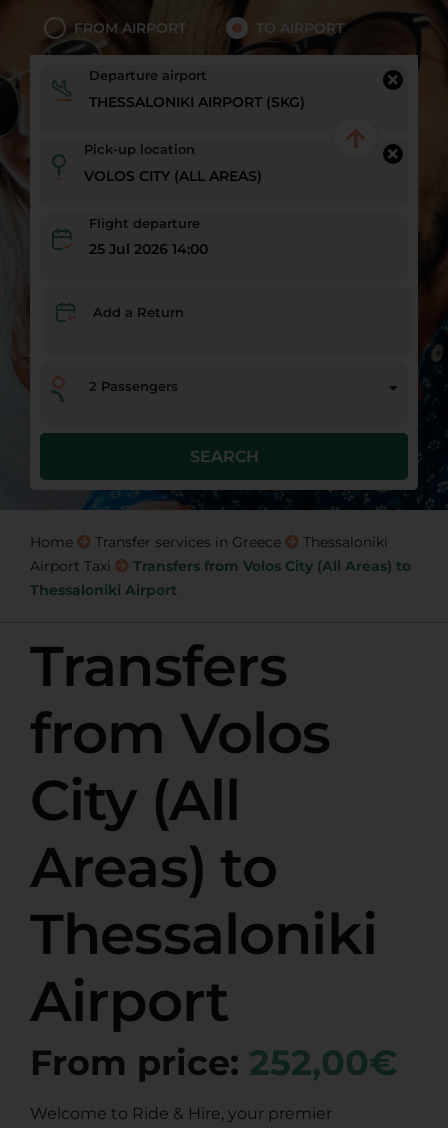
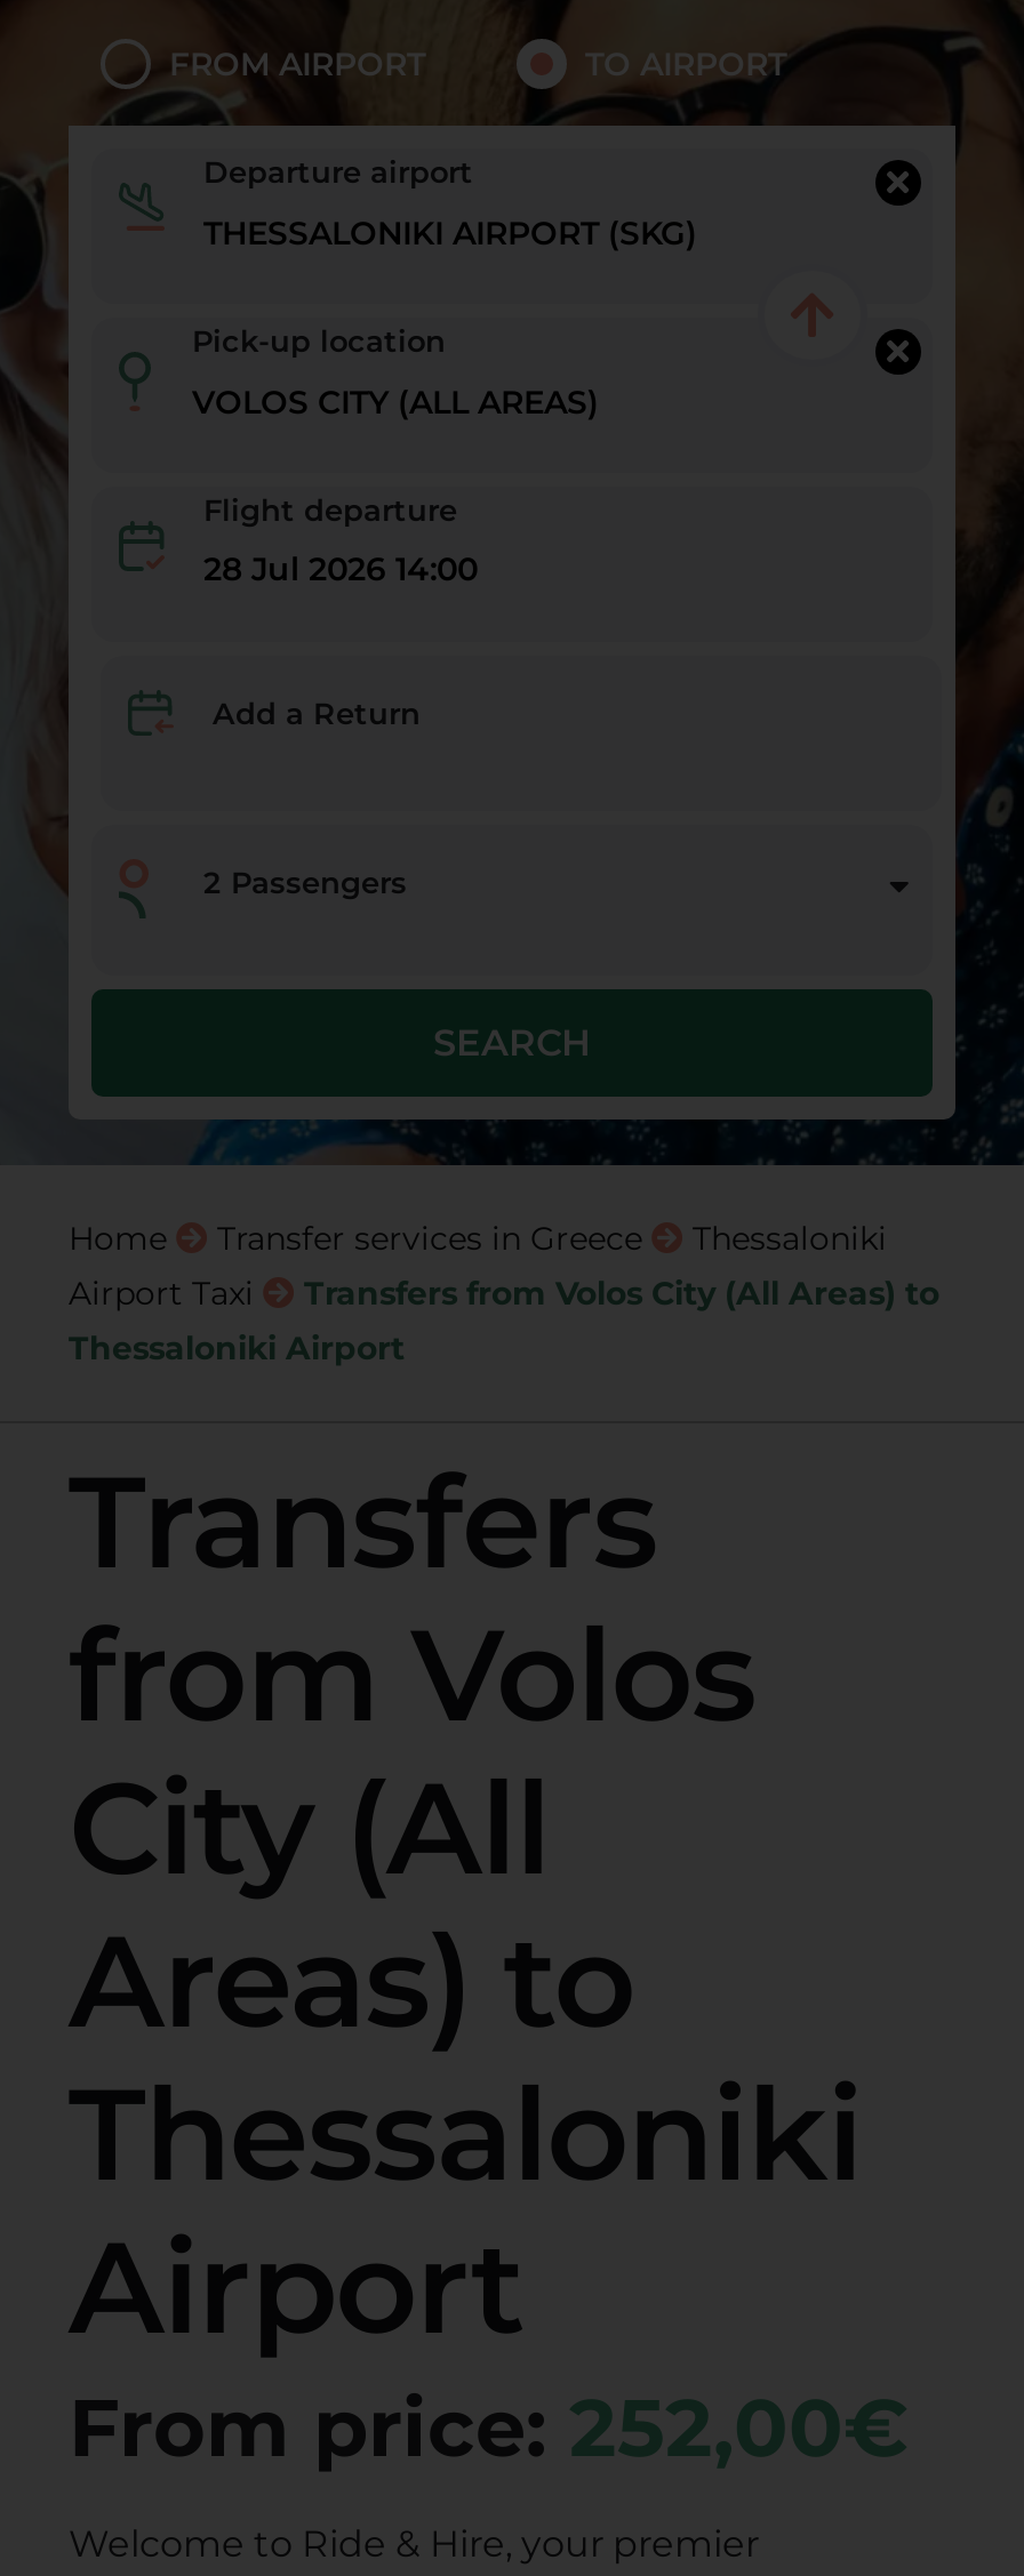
- 25 Jul 2026 14:00
+ 28 Jul 2026 14:00
